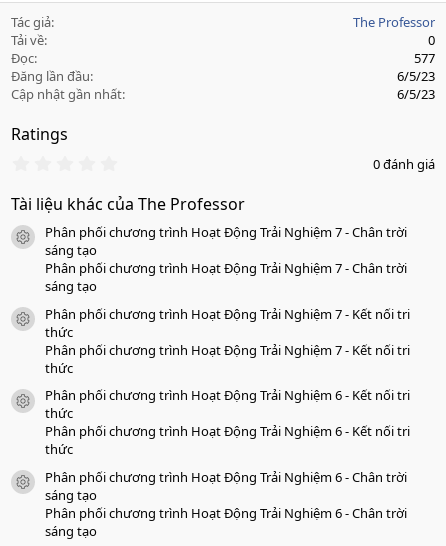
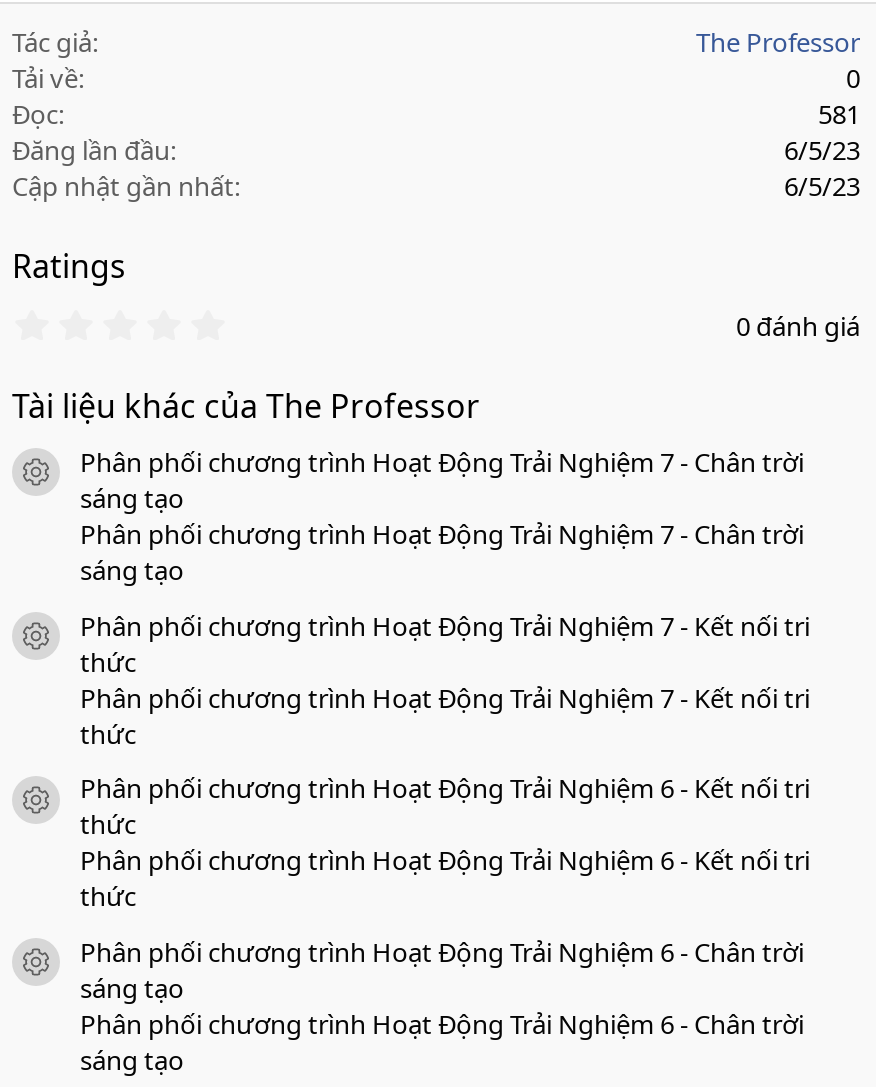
- 577
+ 581
